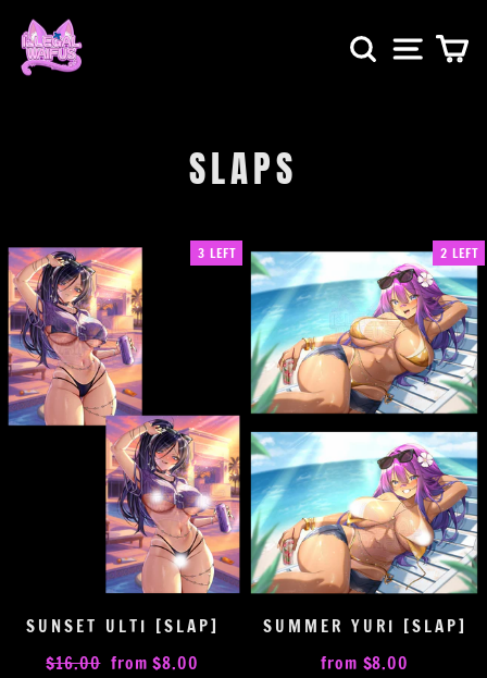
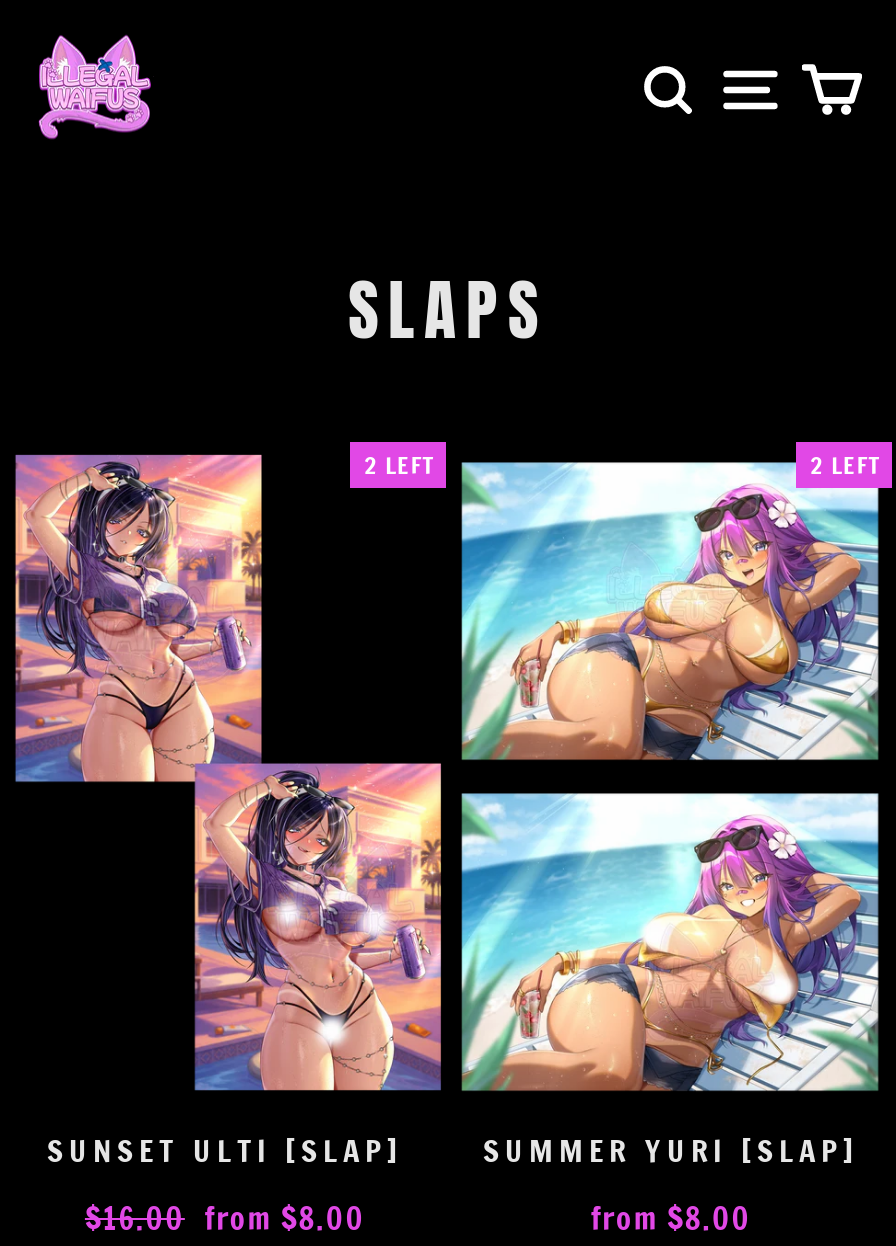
- 3 LEFT
+ 2 LEFT
